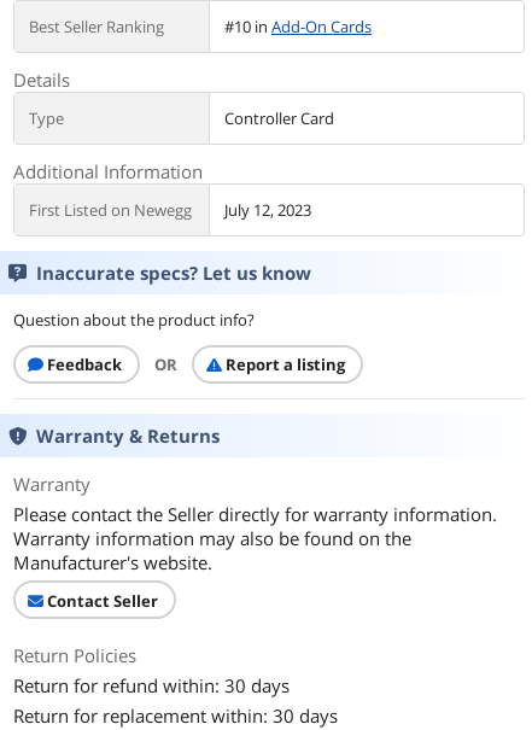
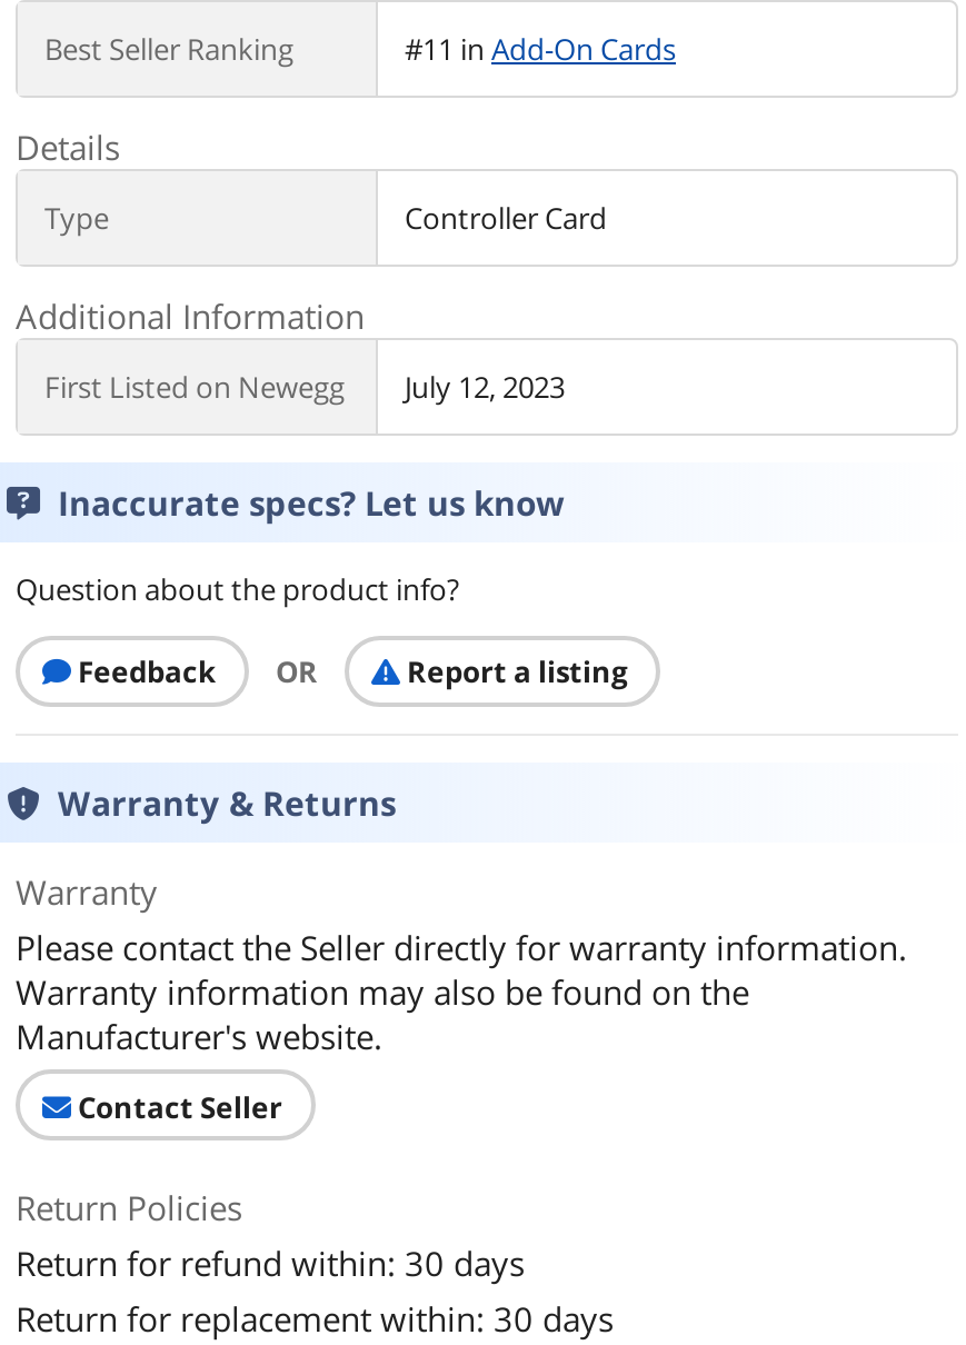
- #10 in Add-On Cards
+ #11 in Add-On Cards
